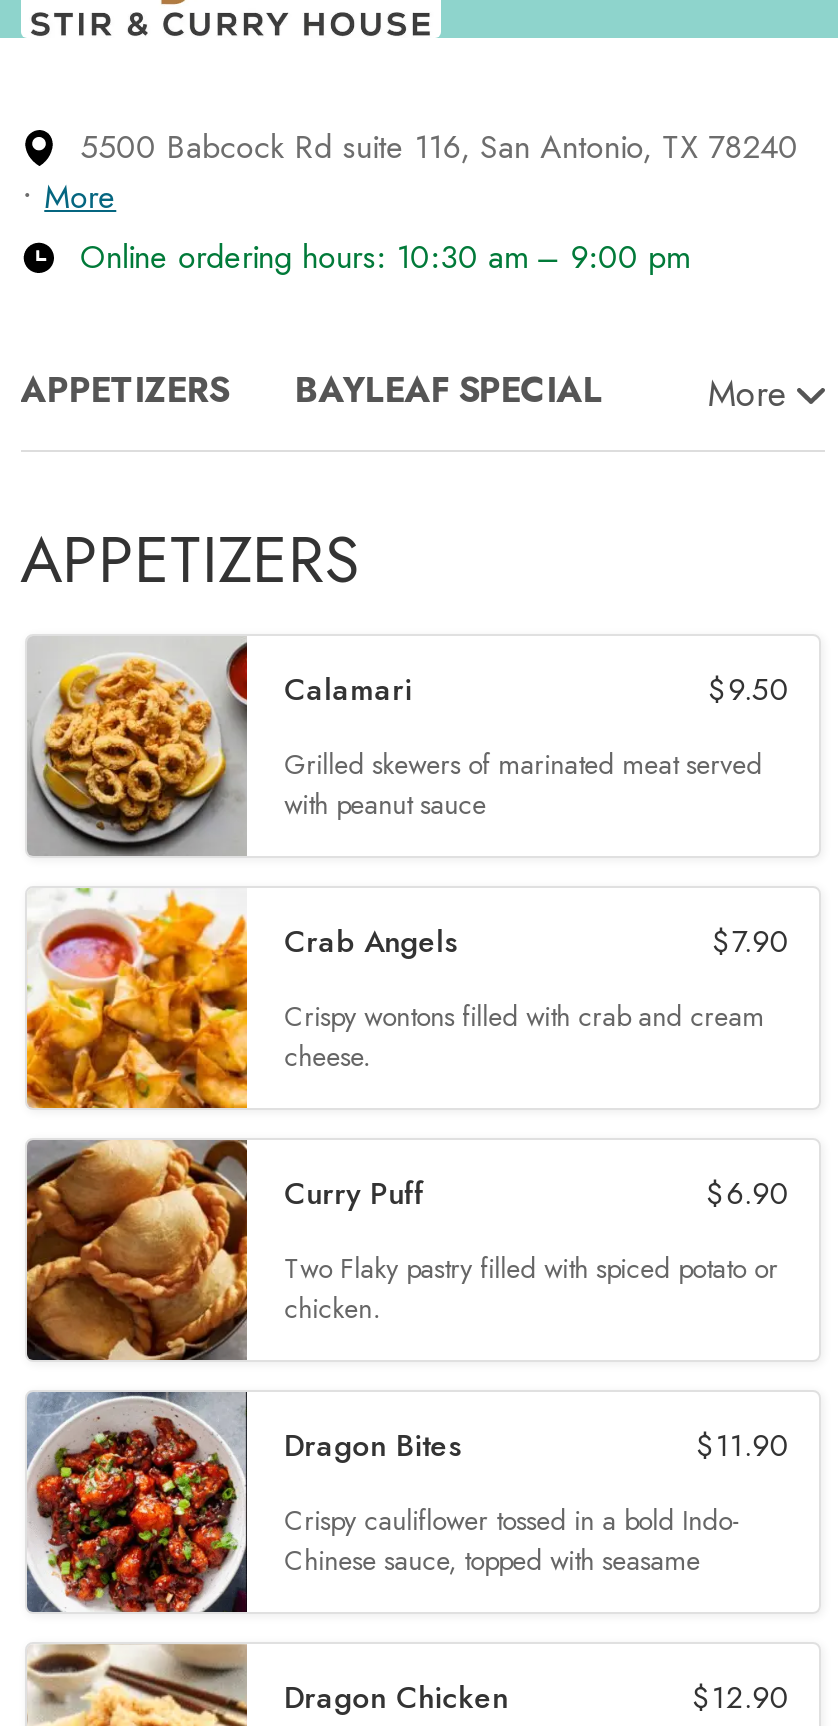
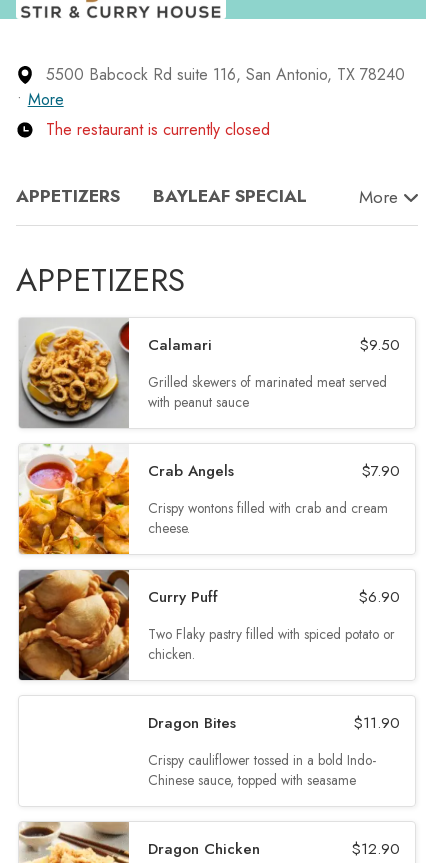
- Online ordering hours: 10:30 am – 9:00 pm
+ The restaurant is currently closed

- [image]
